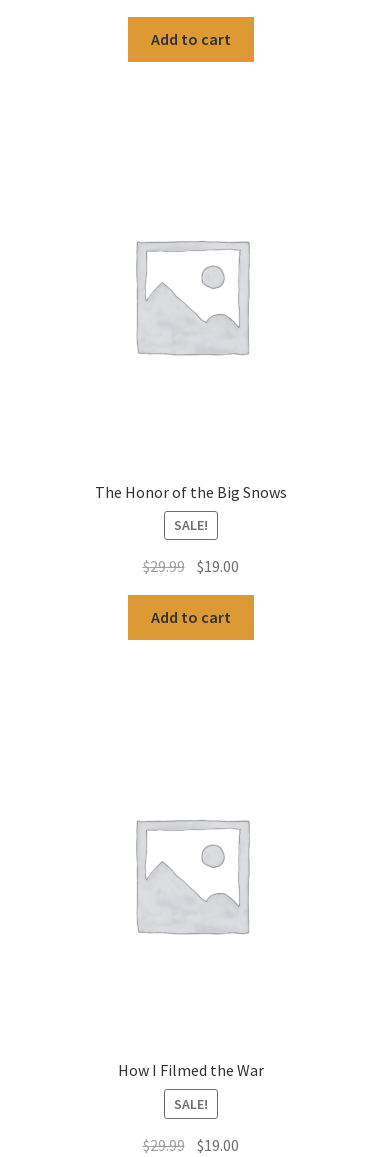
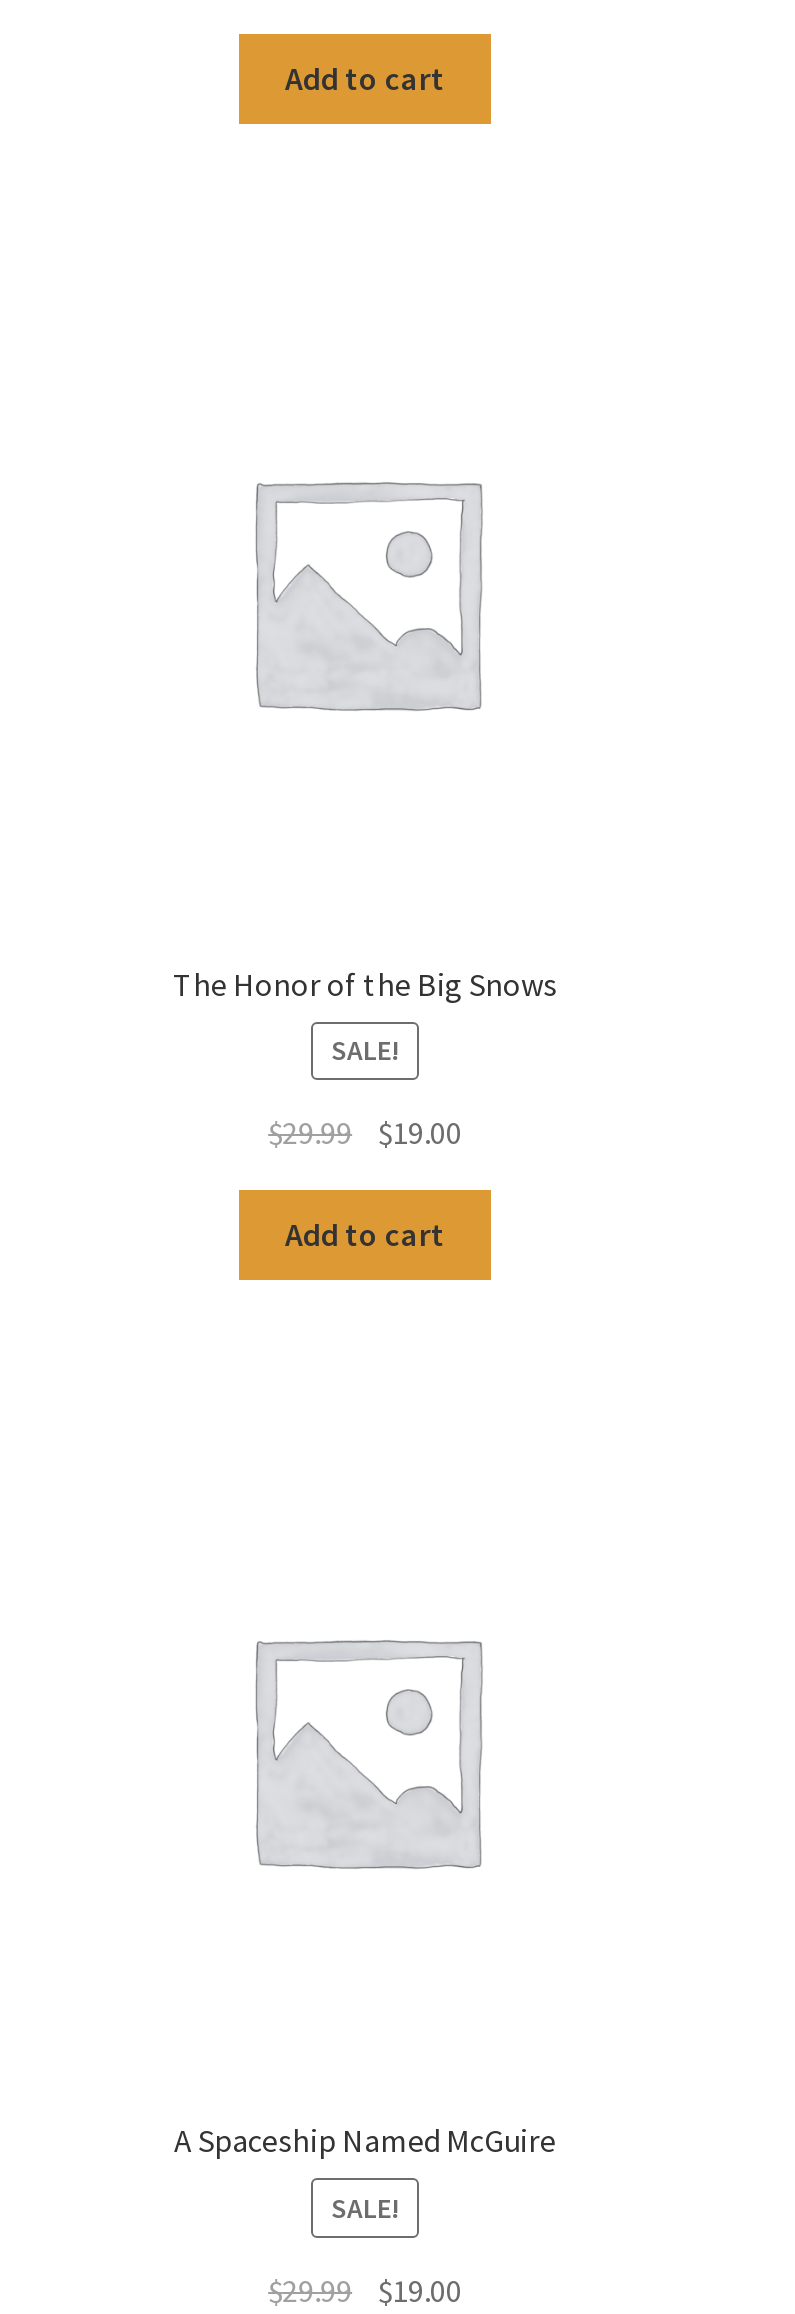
- How I Filmed the War
+ A Spaceship Named McGuire
